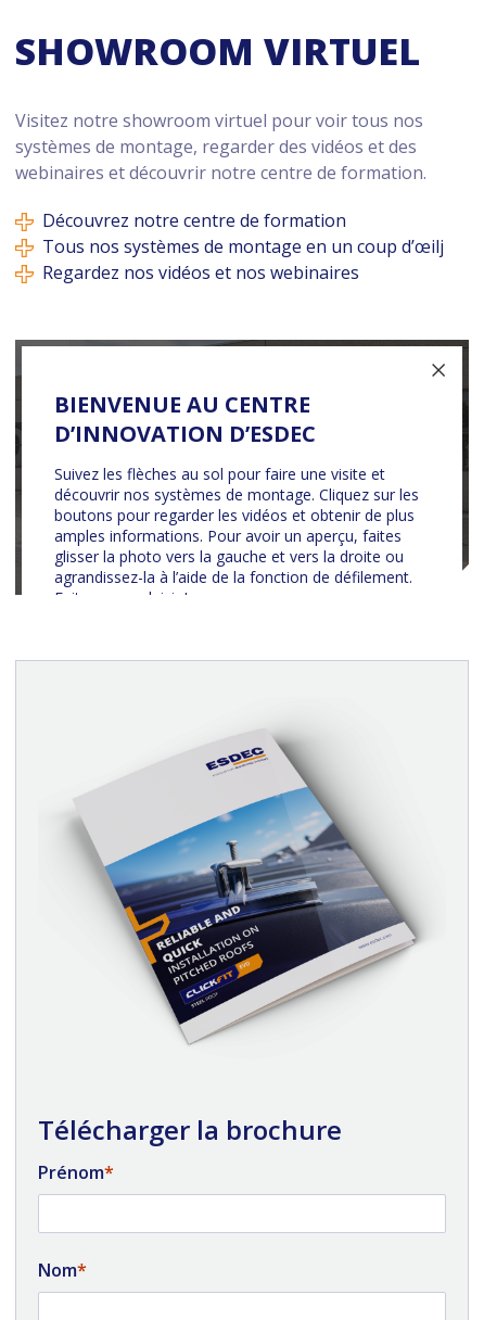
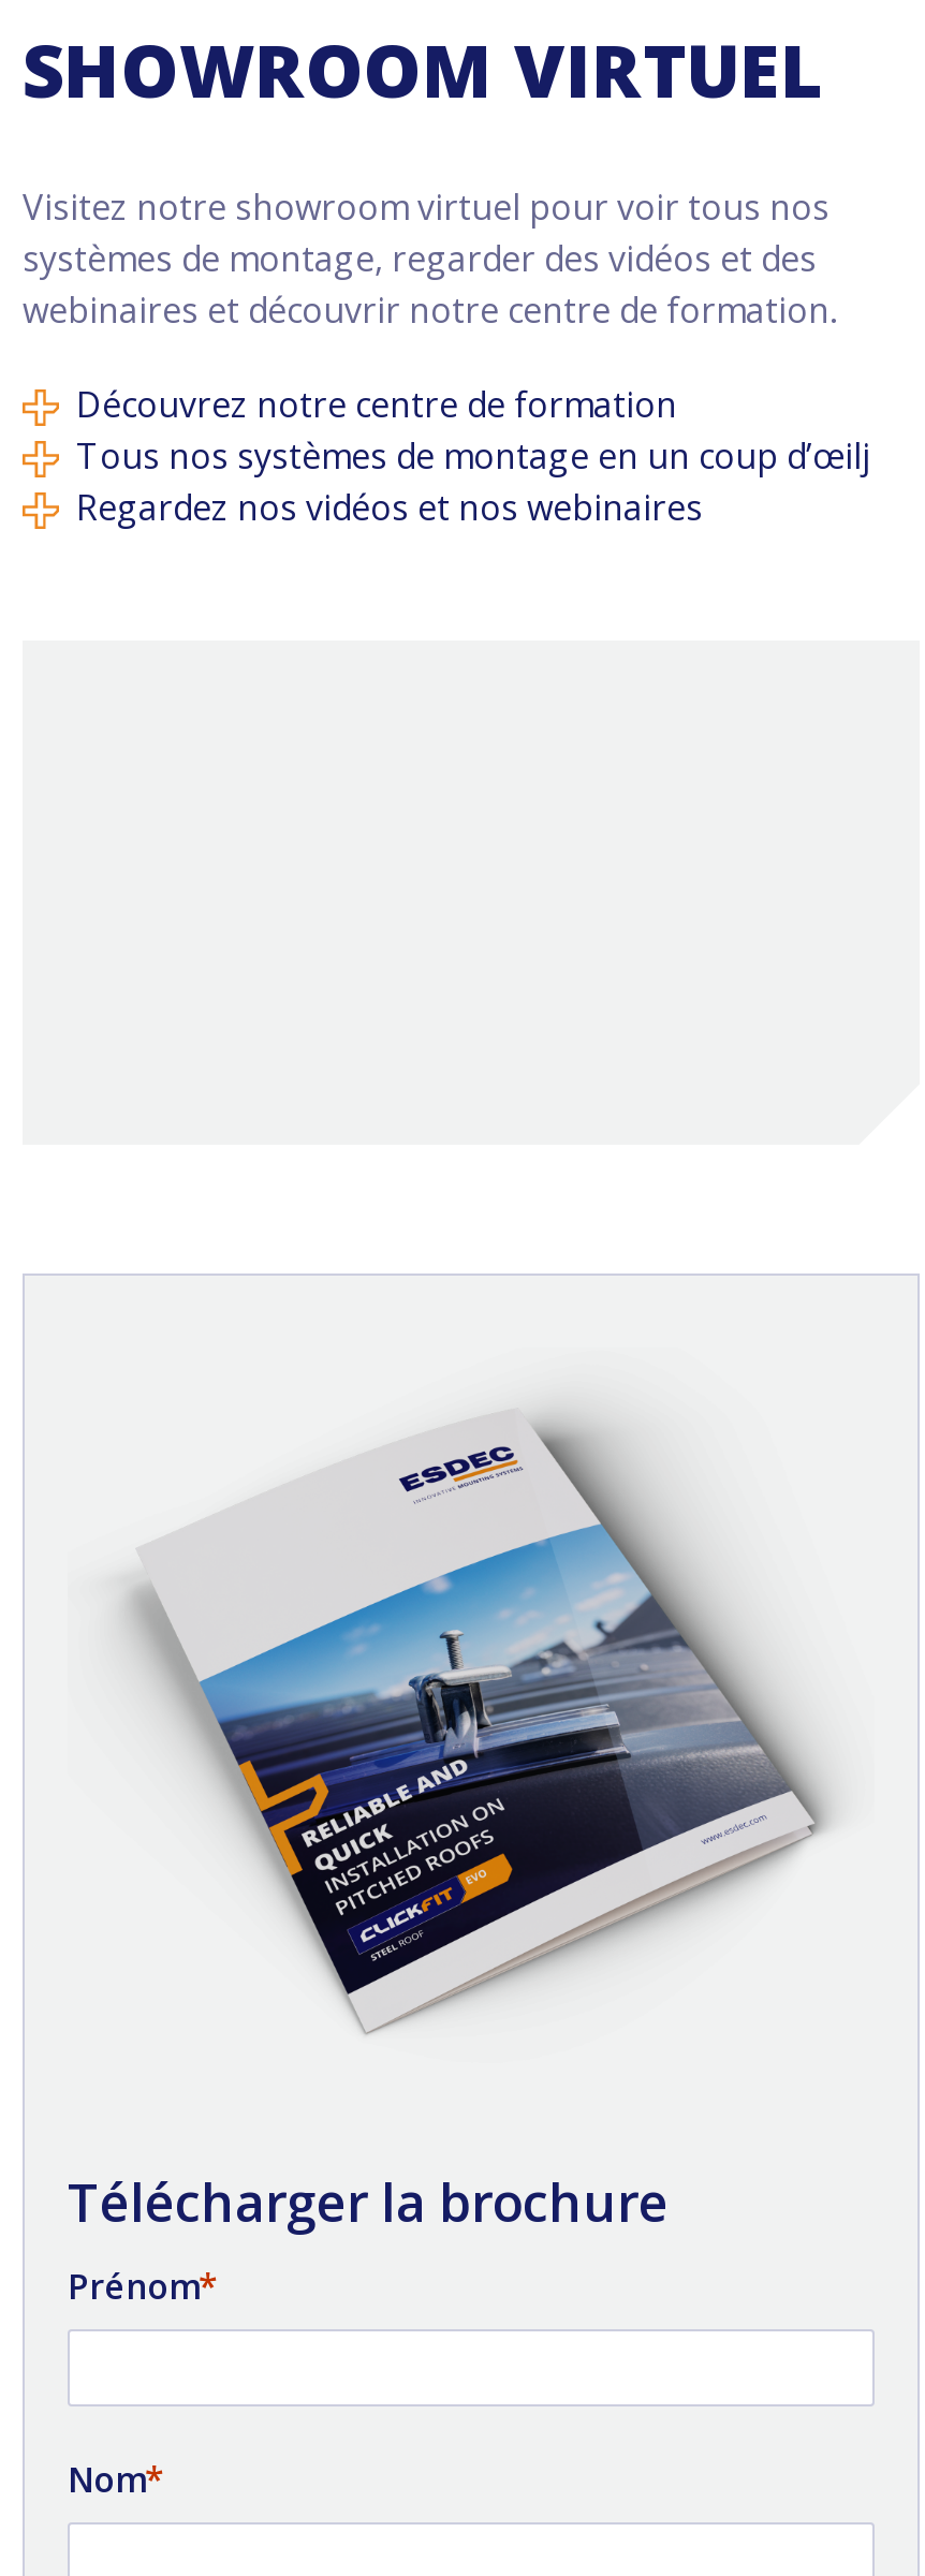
- [image]
